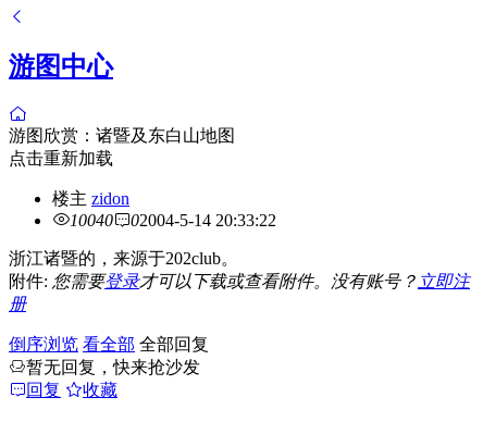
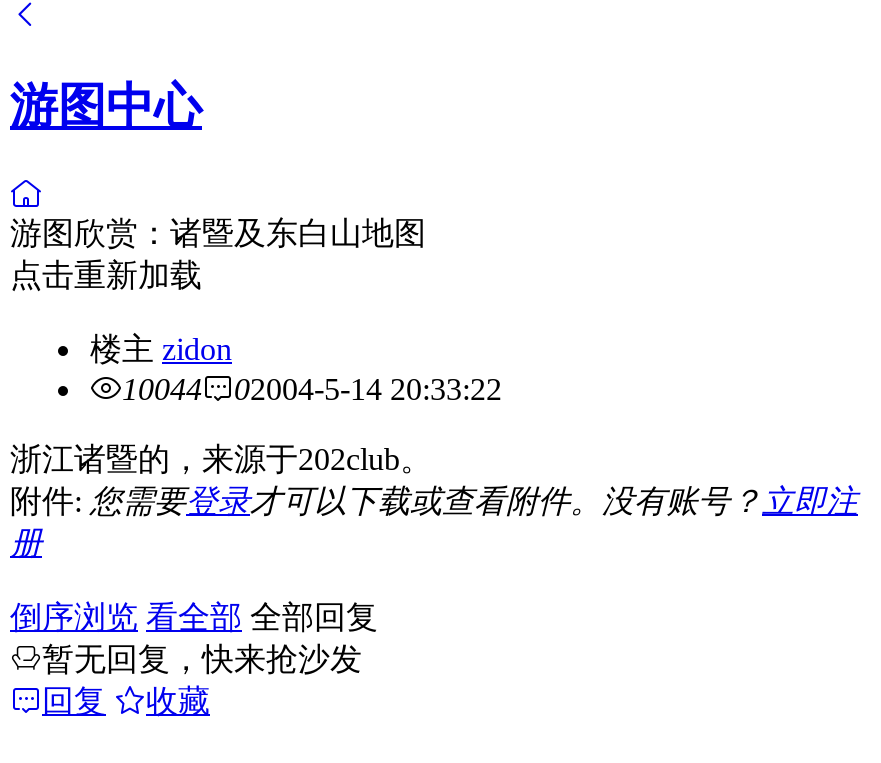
- 10040 02004-5-14 20:33:22
+ 10044 02004-5-14 20:33:22
